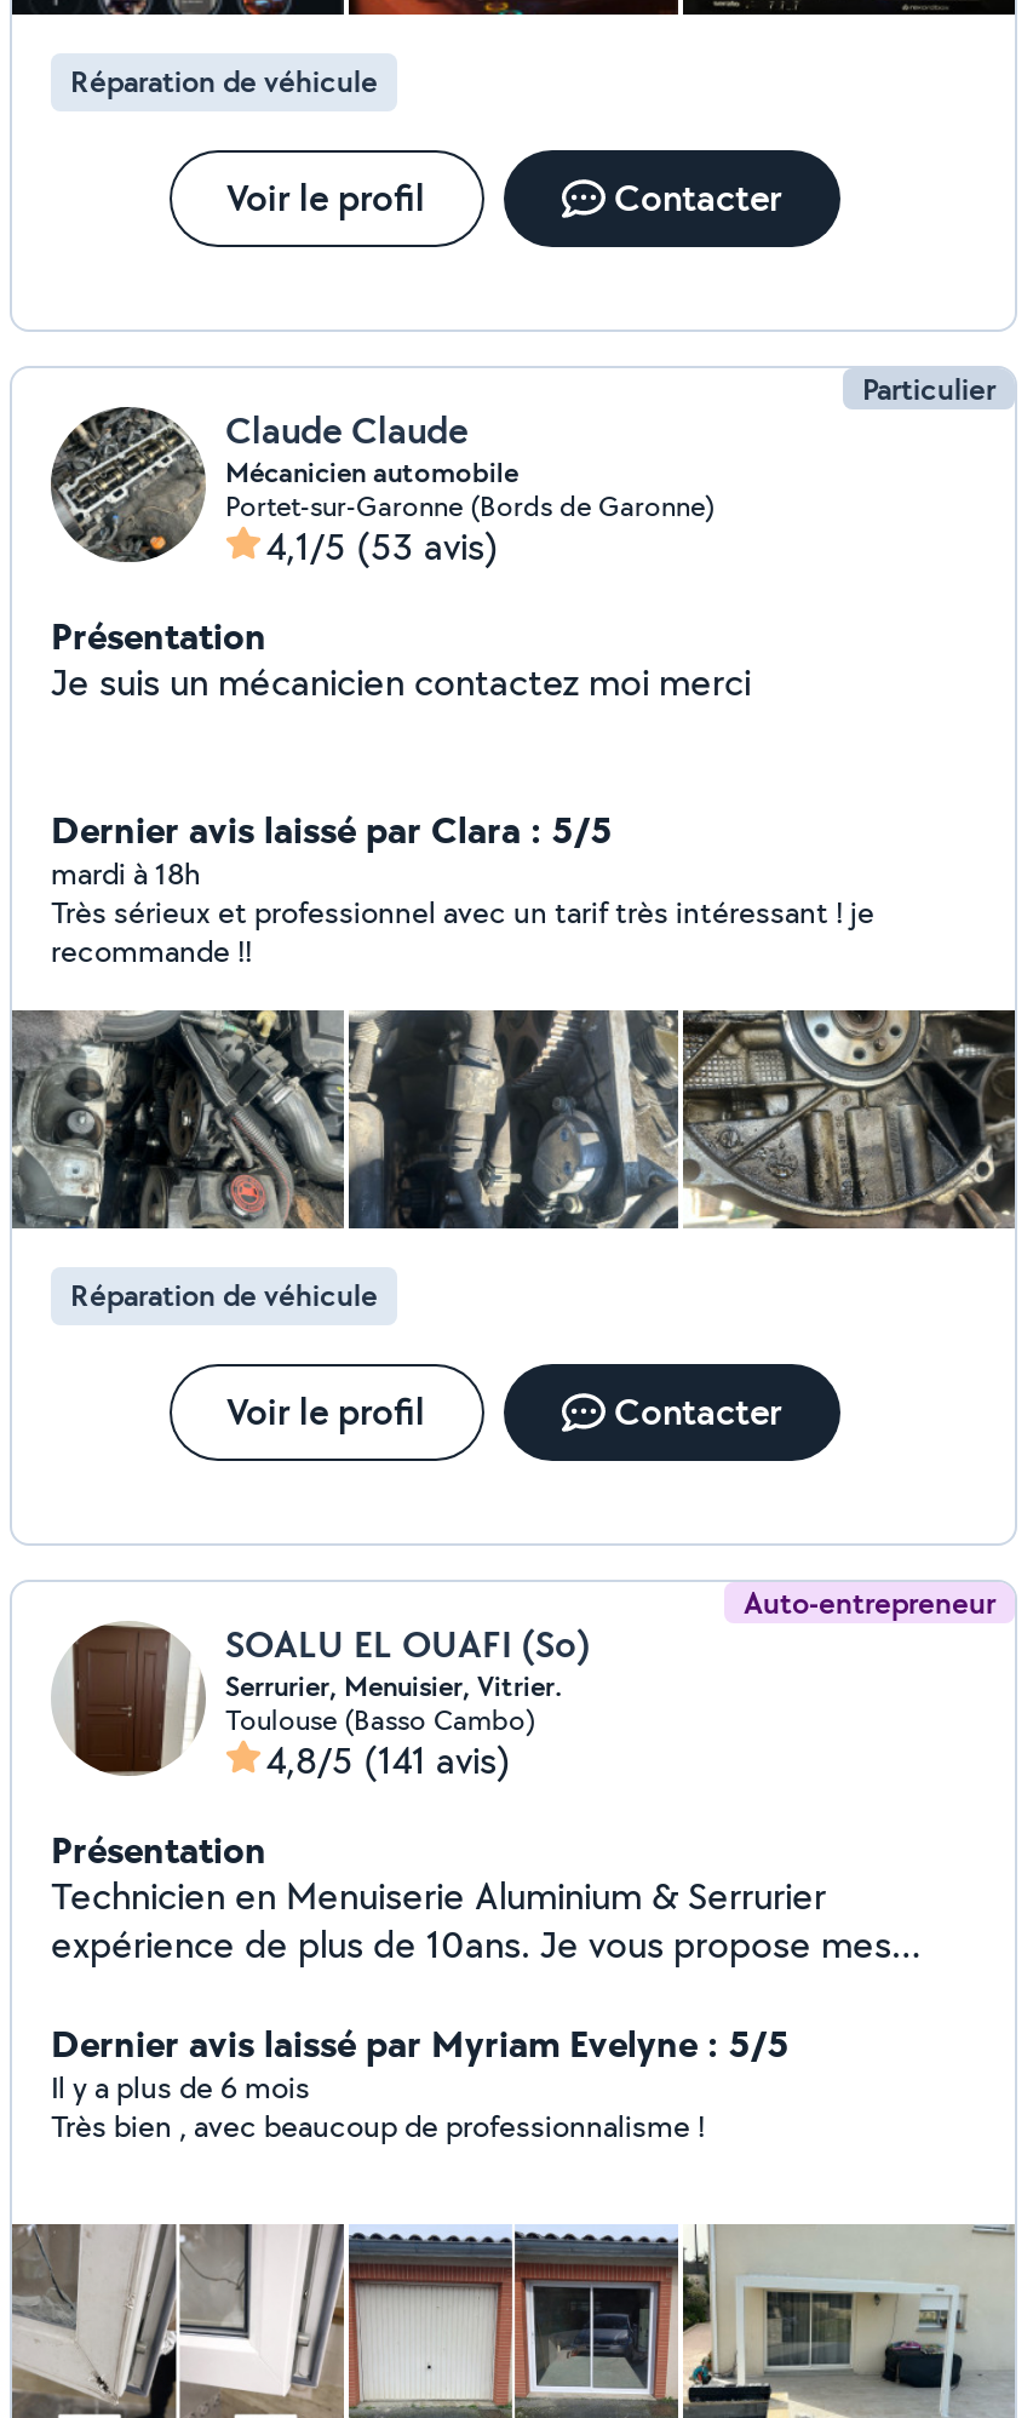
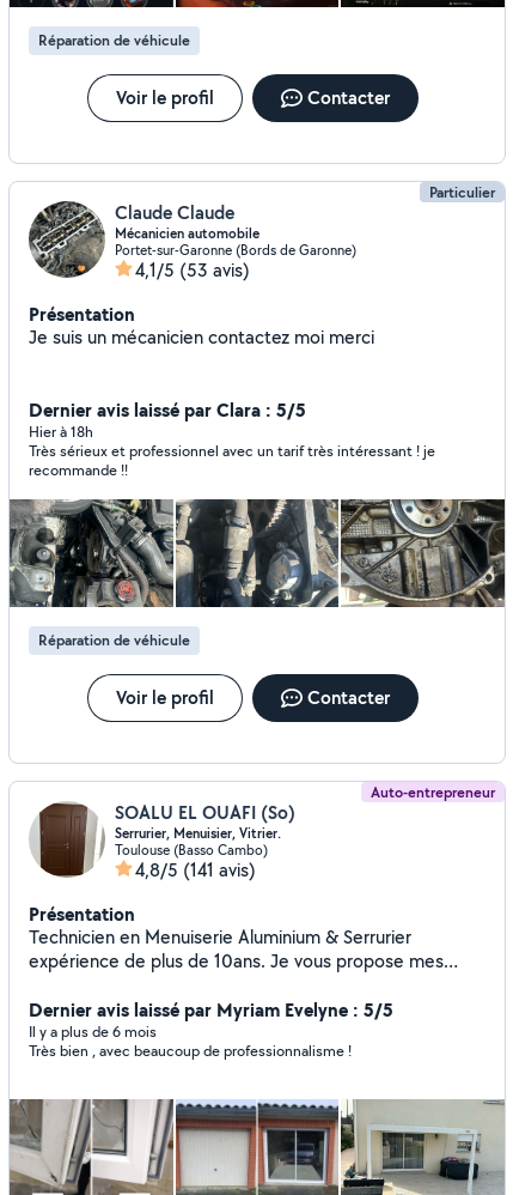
- mardi à 18h
+ Hier à 18h
